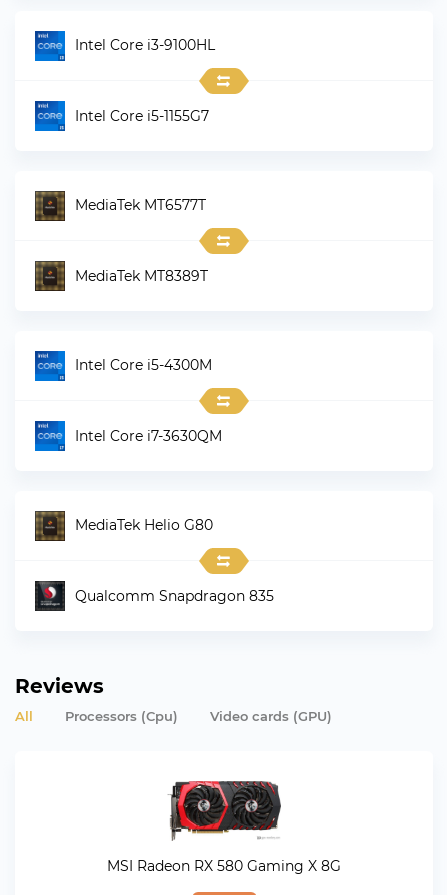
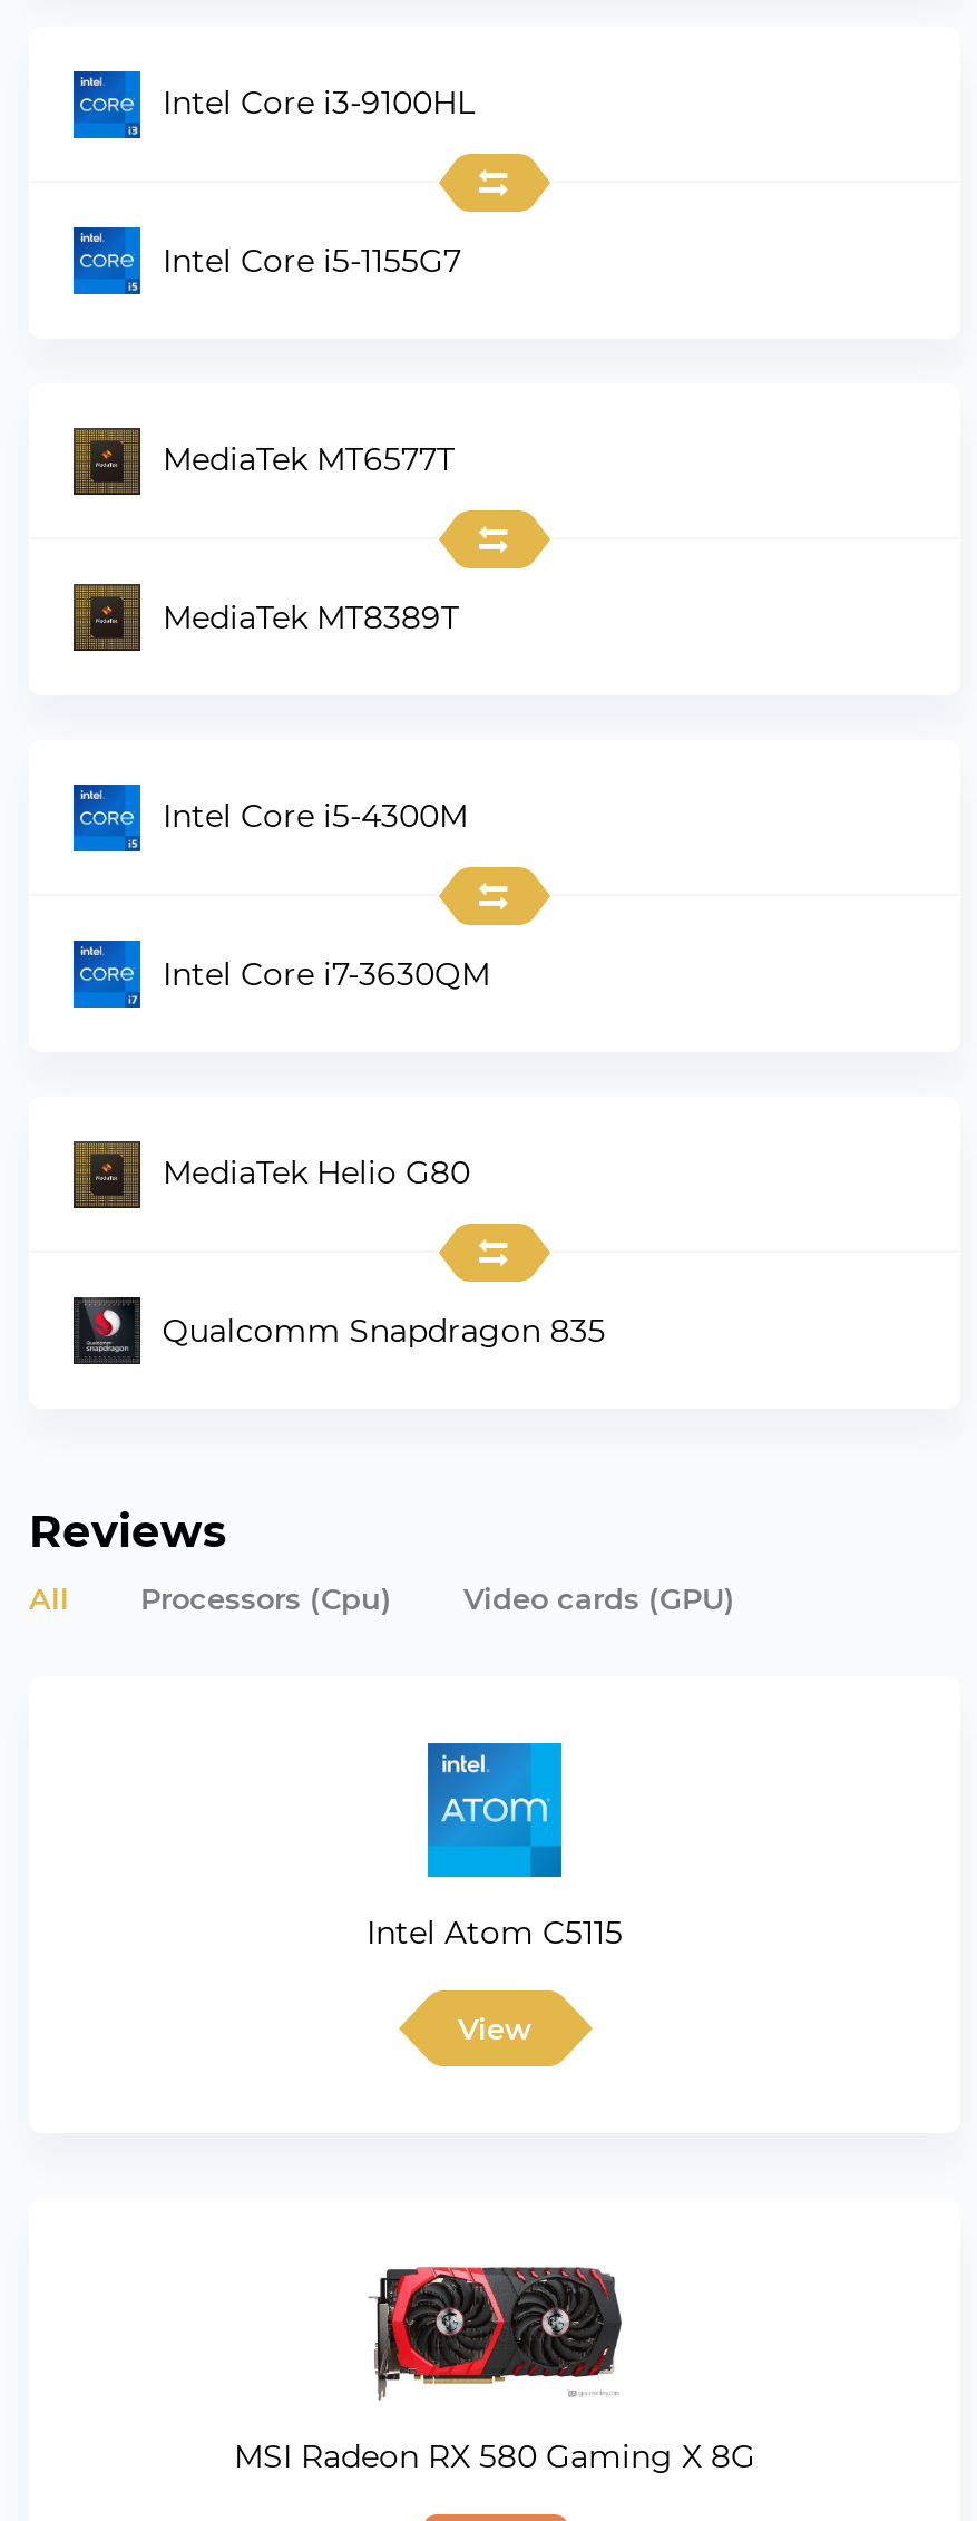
+ [image]
+ Intel Atom C5115
+ View
